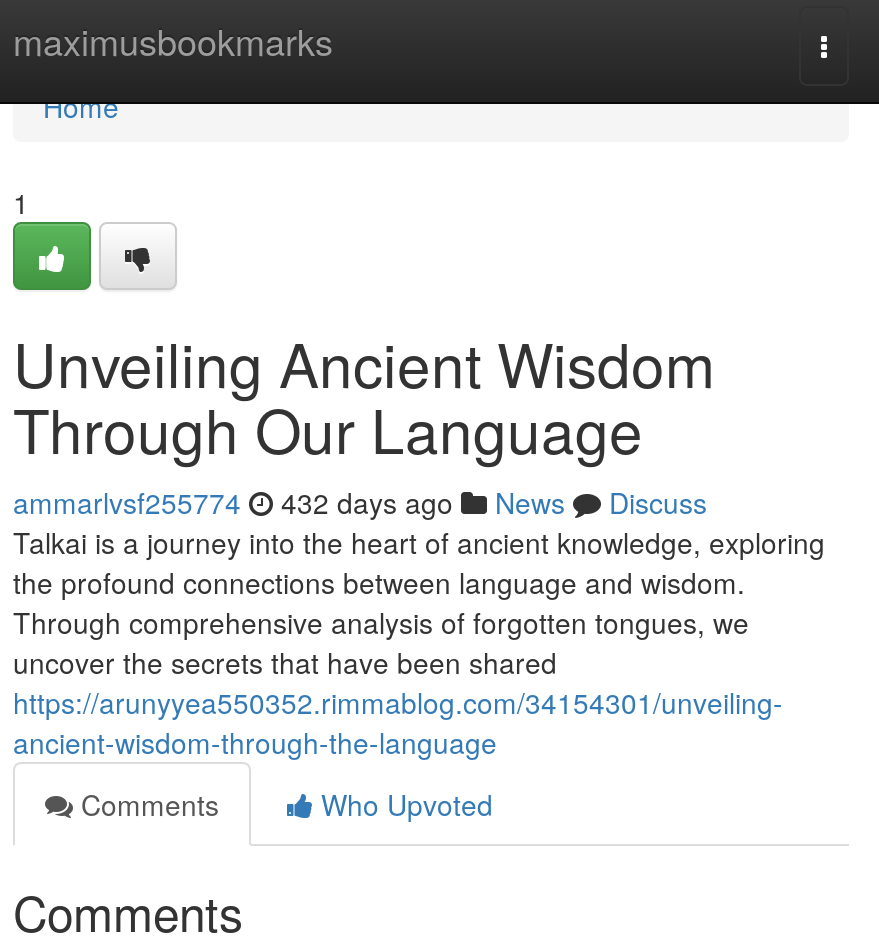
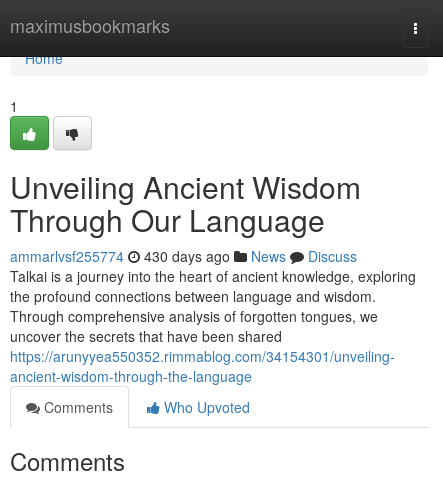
- ammarlvsf255774 432 days ago News Discuss
+ ammarlvsf255774 430 days ago News Discuss
